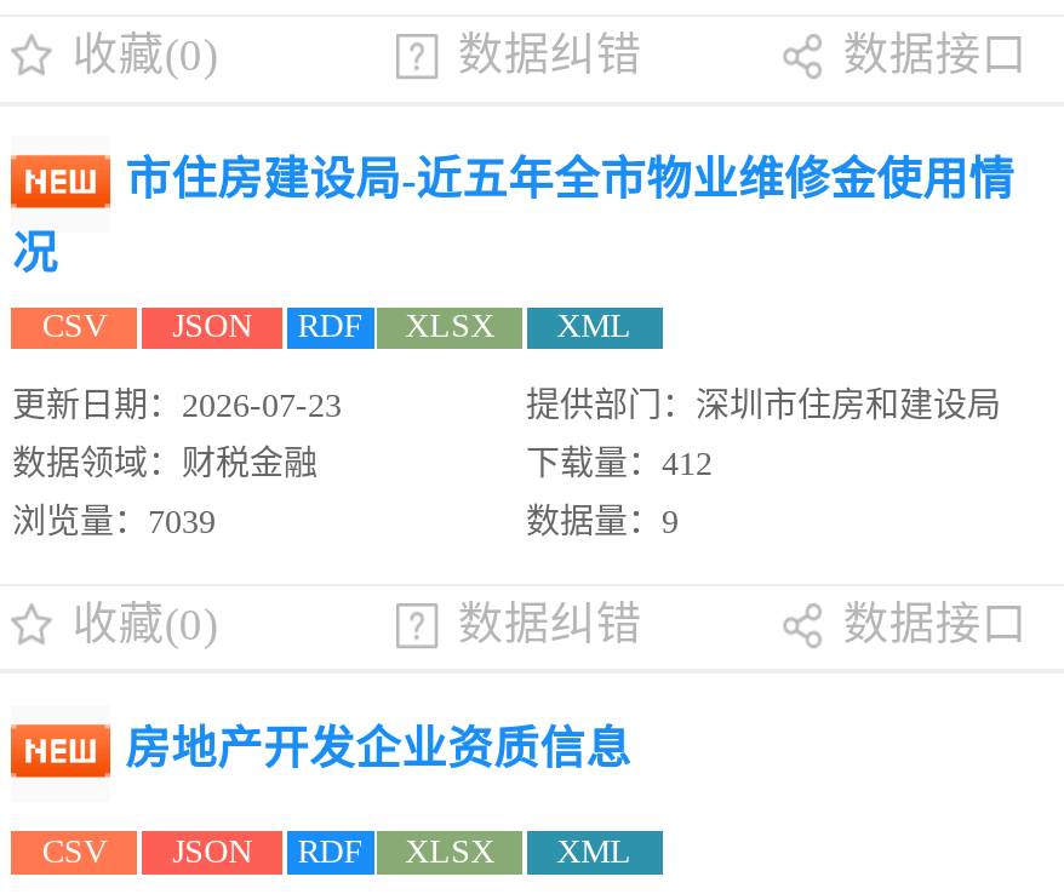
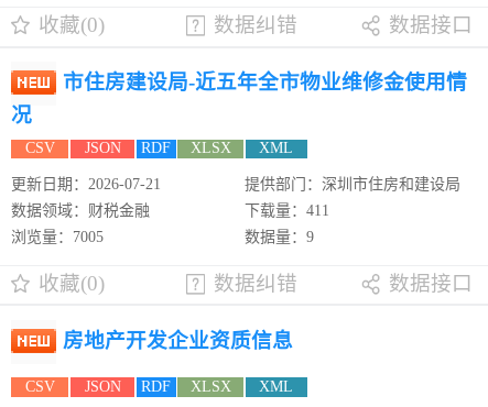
- 更新日期：2026-07-23
+ 更新日期：2026-07-21

- 下载量：412
+ 下载量：411

- 浏览量：7039
+ 浏览量：7005
